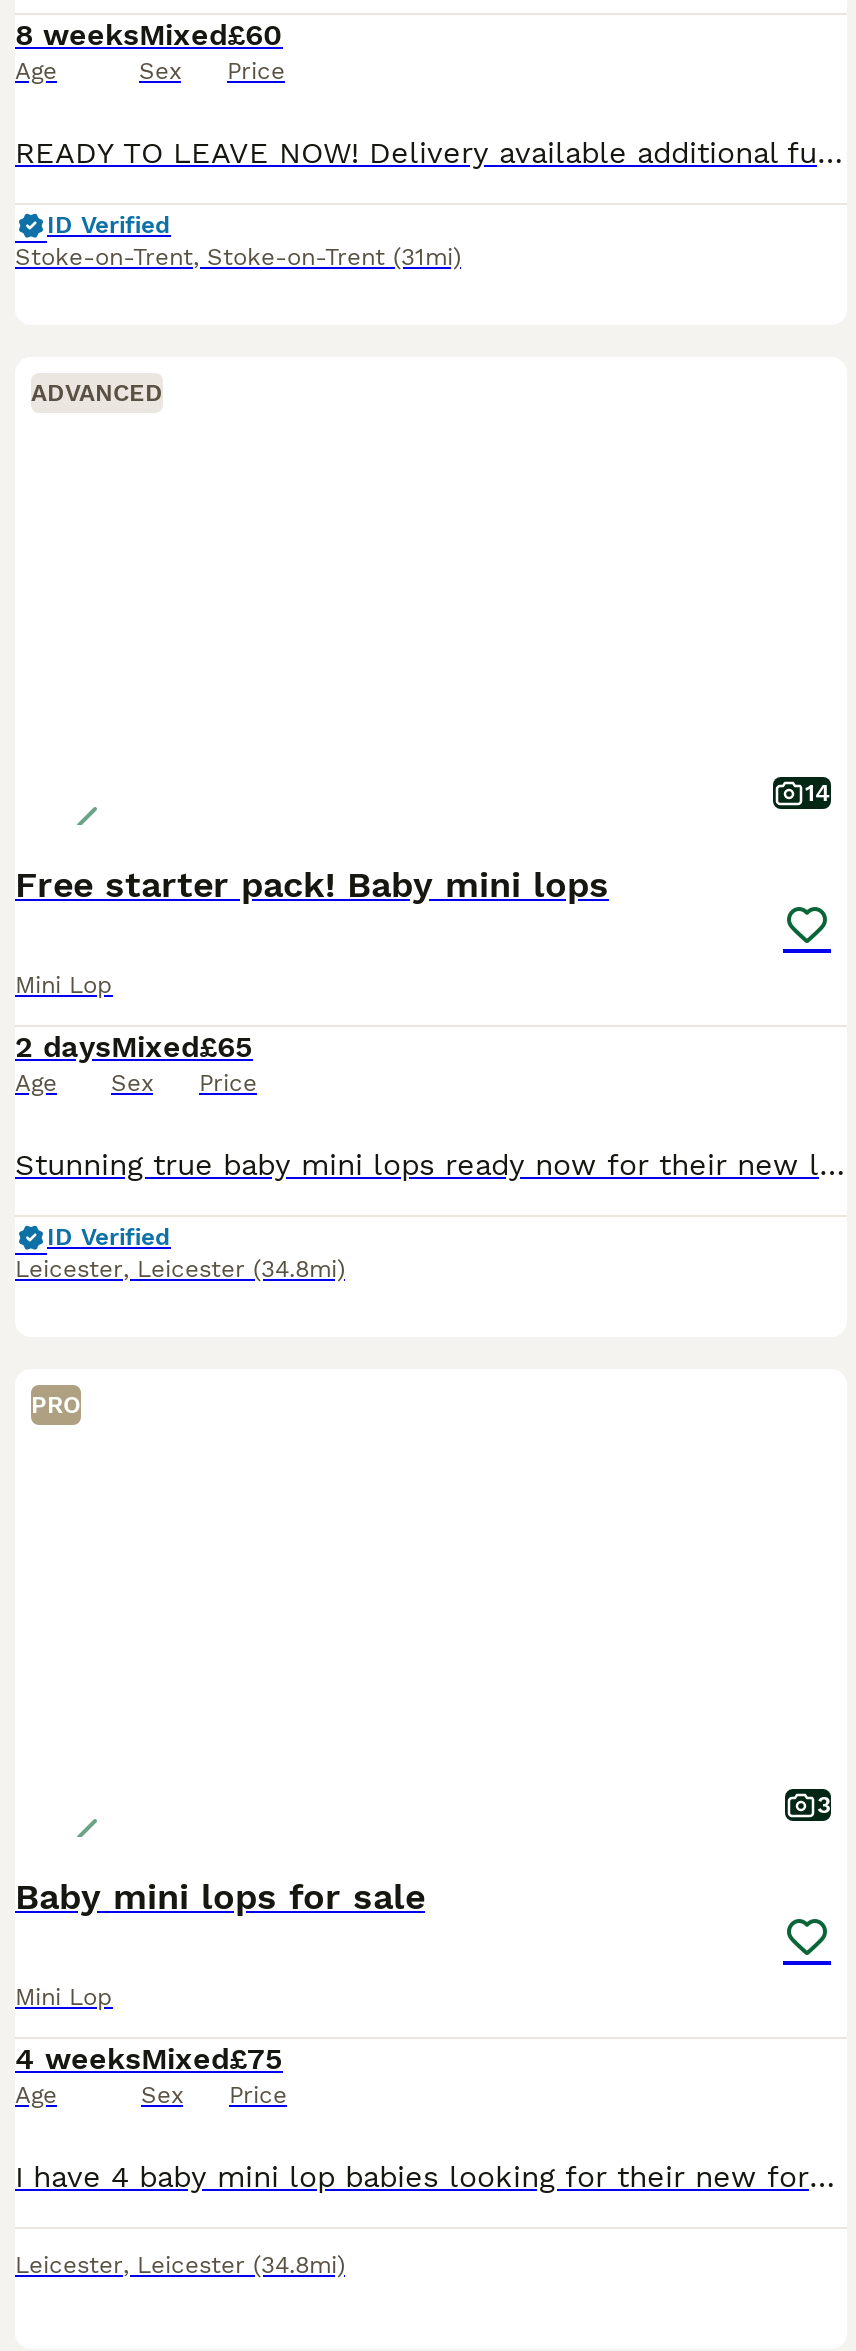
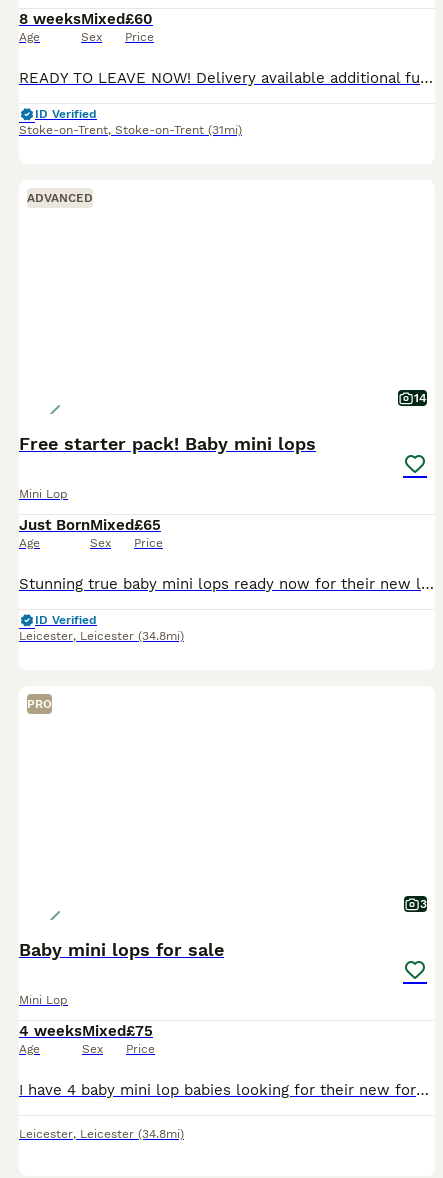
- 2 days
+ Just Born
